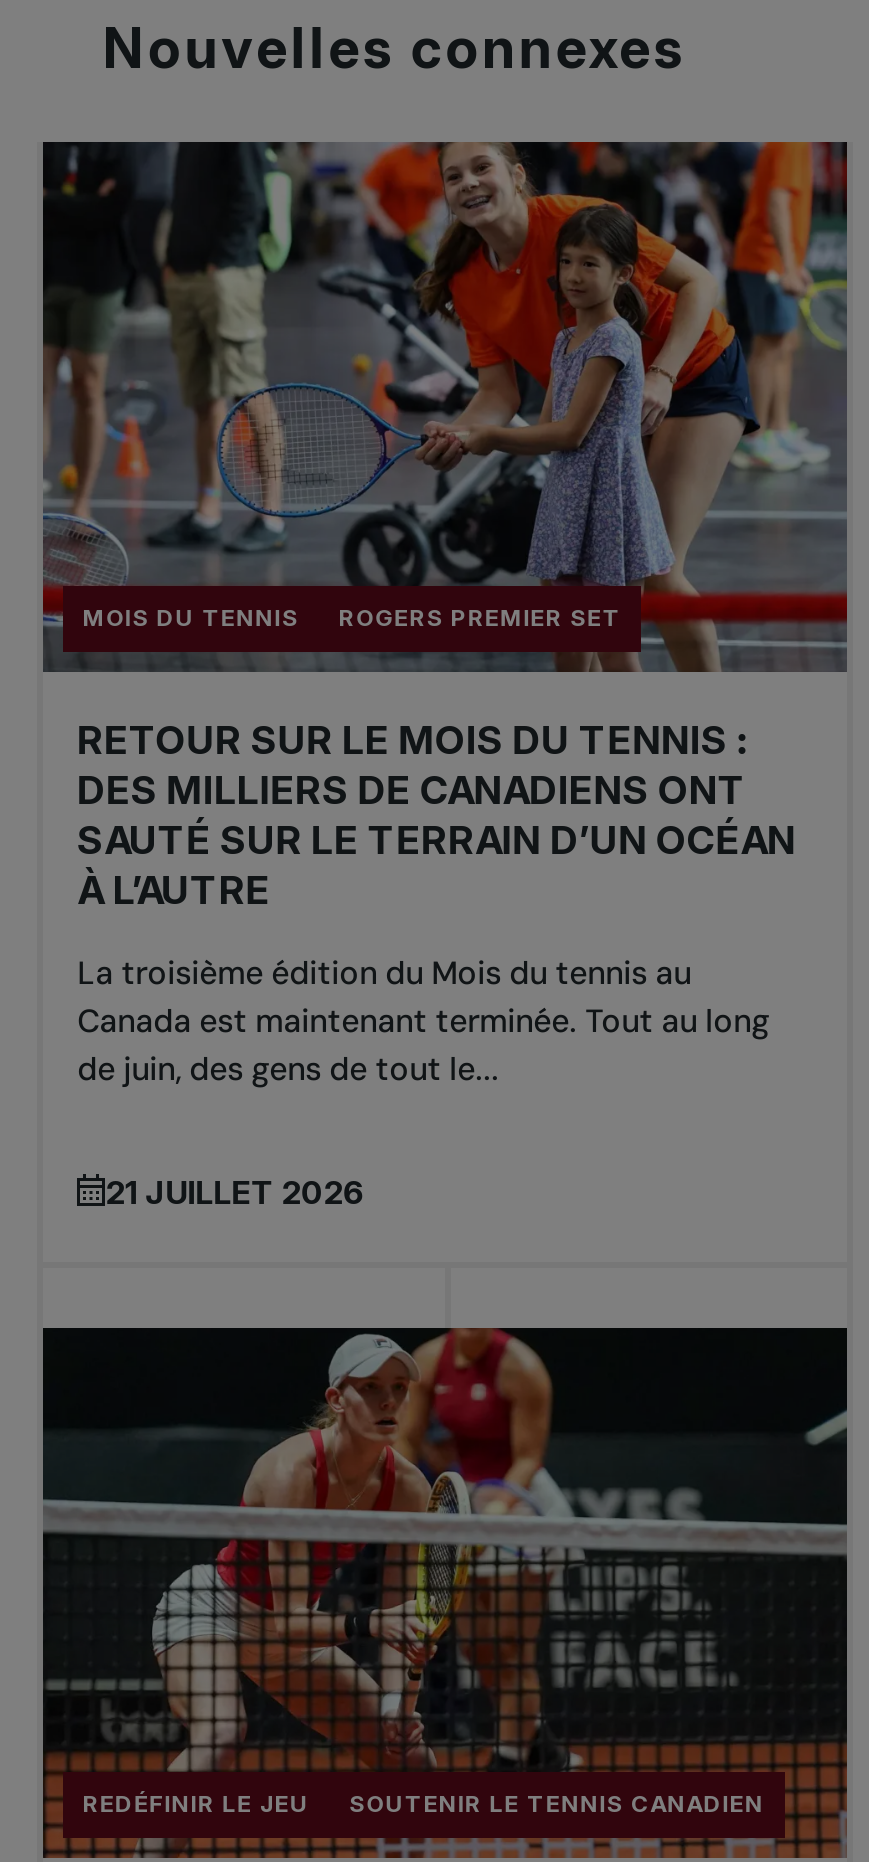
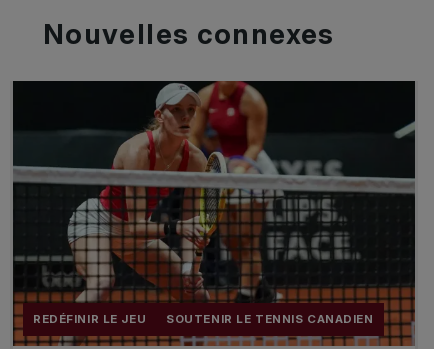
- [image]
- MOIS DU TENNIS
- ROGERS PREMIER SET
- RETOUR SUR LE MOIS DU TENNIS :
- DES MILLIERS DE CANADIENS ONT
- SAUTÉ SUR LE TERRAIN D’UN OCÉAN
- À L’AUTRE
- La troisième édition du Mois du tennis au
- Canada est maintenant terminée. Tout au long
- de juin, des gens de tout le...
- 21 JUILLET 2026
